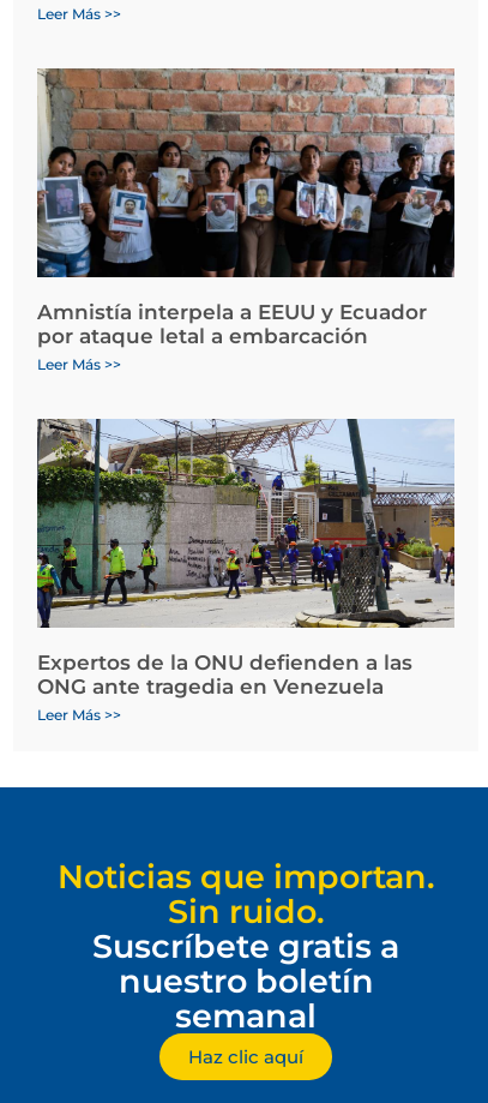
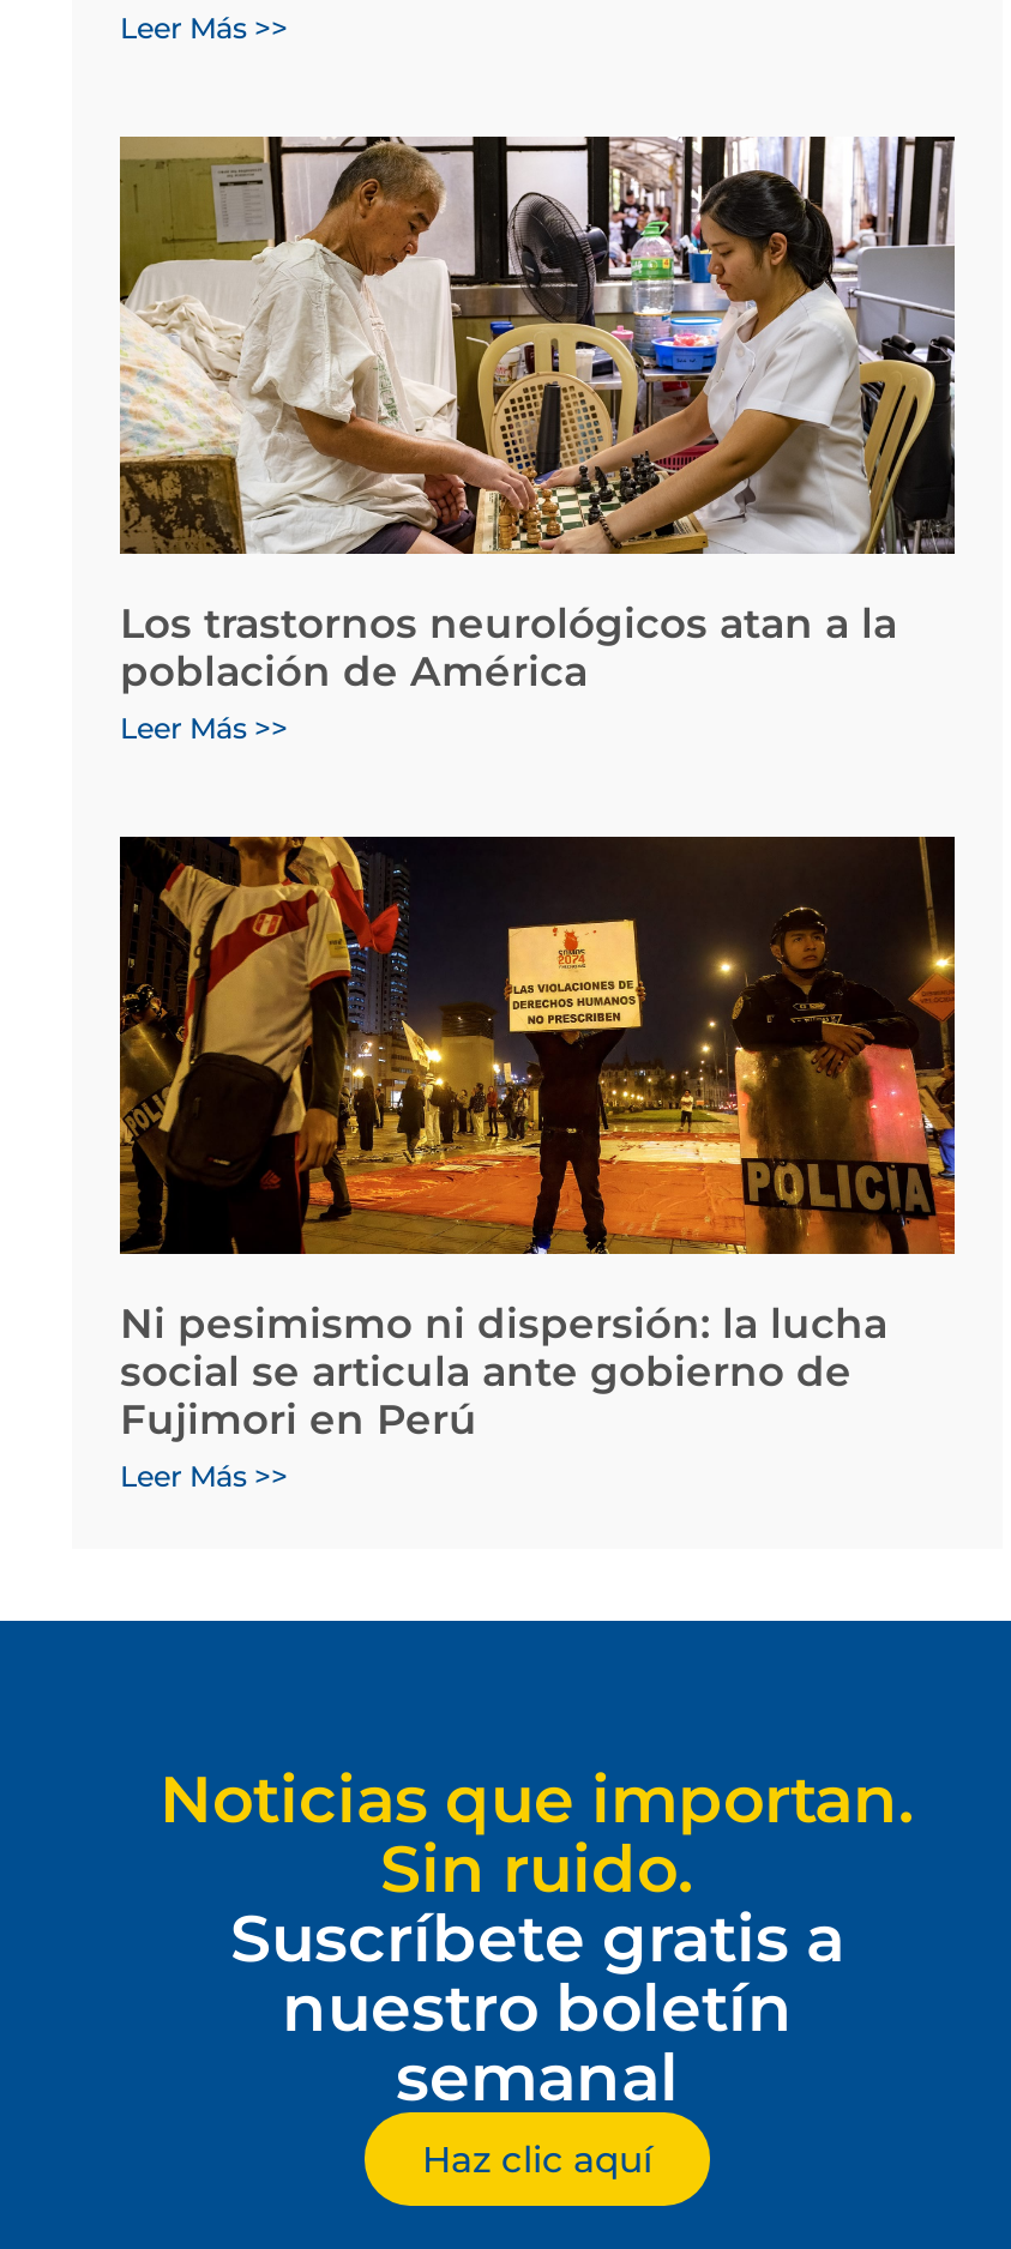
- [image]
- Amnistía interpela a EEUU y Ecuador
- por ataque letal a embarcación
+ [image]
+ Los trastornos neurológicos atan a la
+ población de América

- [image]
- Expertos de la ONU defienden a las
- ONG ante tragedia en Venezuela
+ [image]
+ Ni pesimismo ni dispersión: la lucha
+ social se articula ante gobierno de
+ Fujimori en Perú
